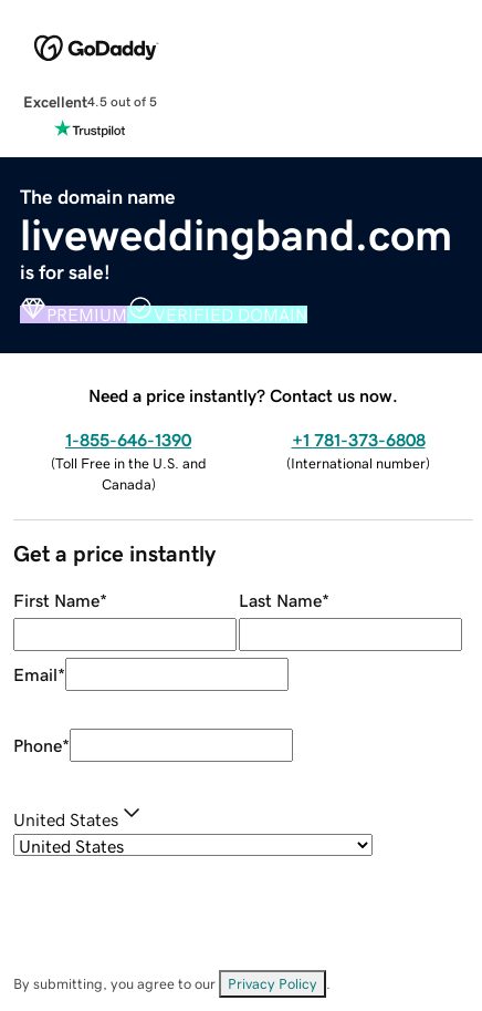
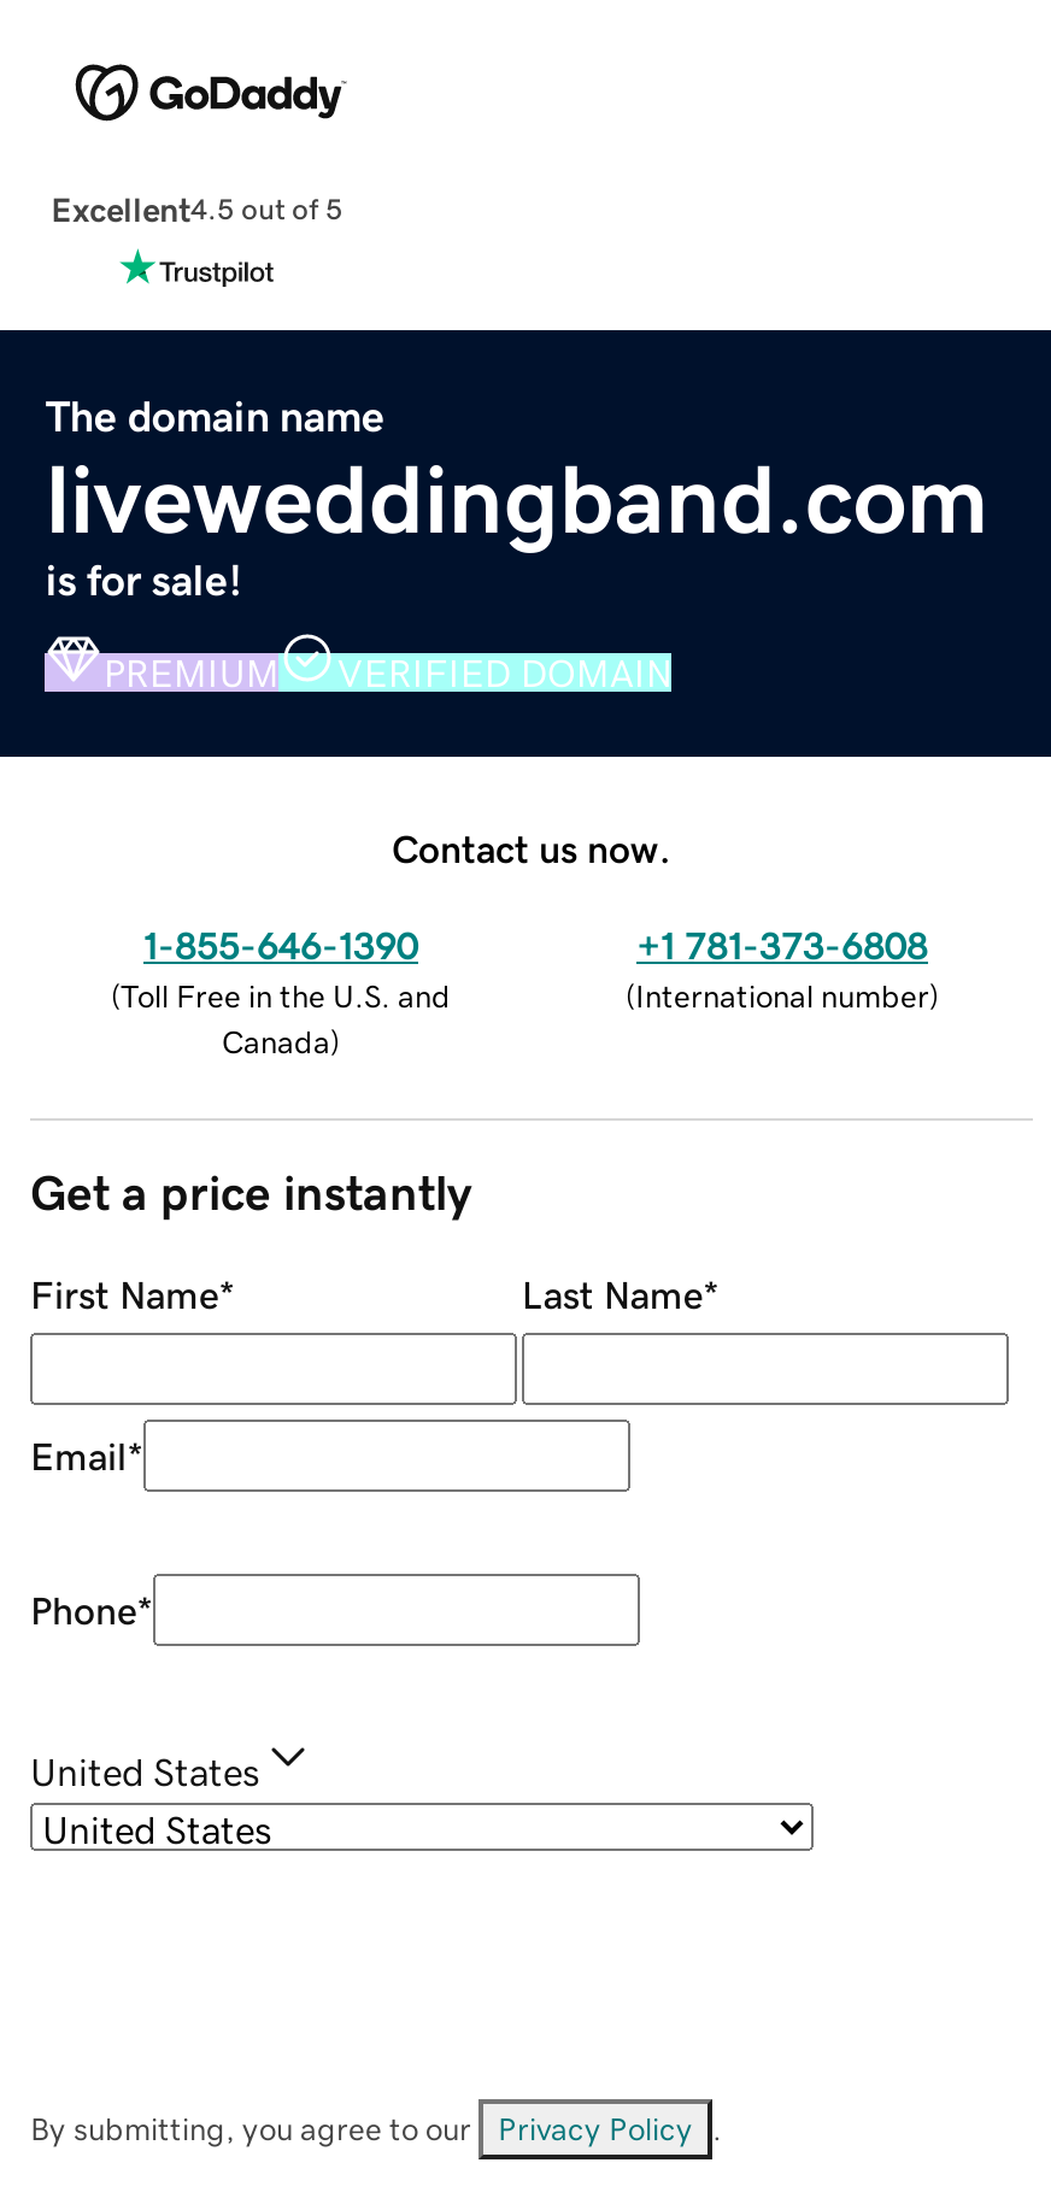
- Need a price instantly? Contact us now.
+ Contact us now.
